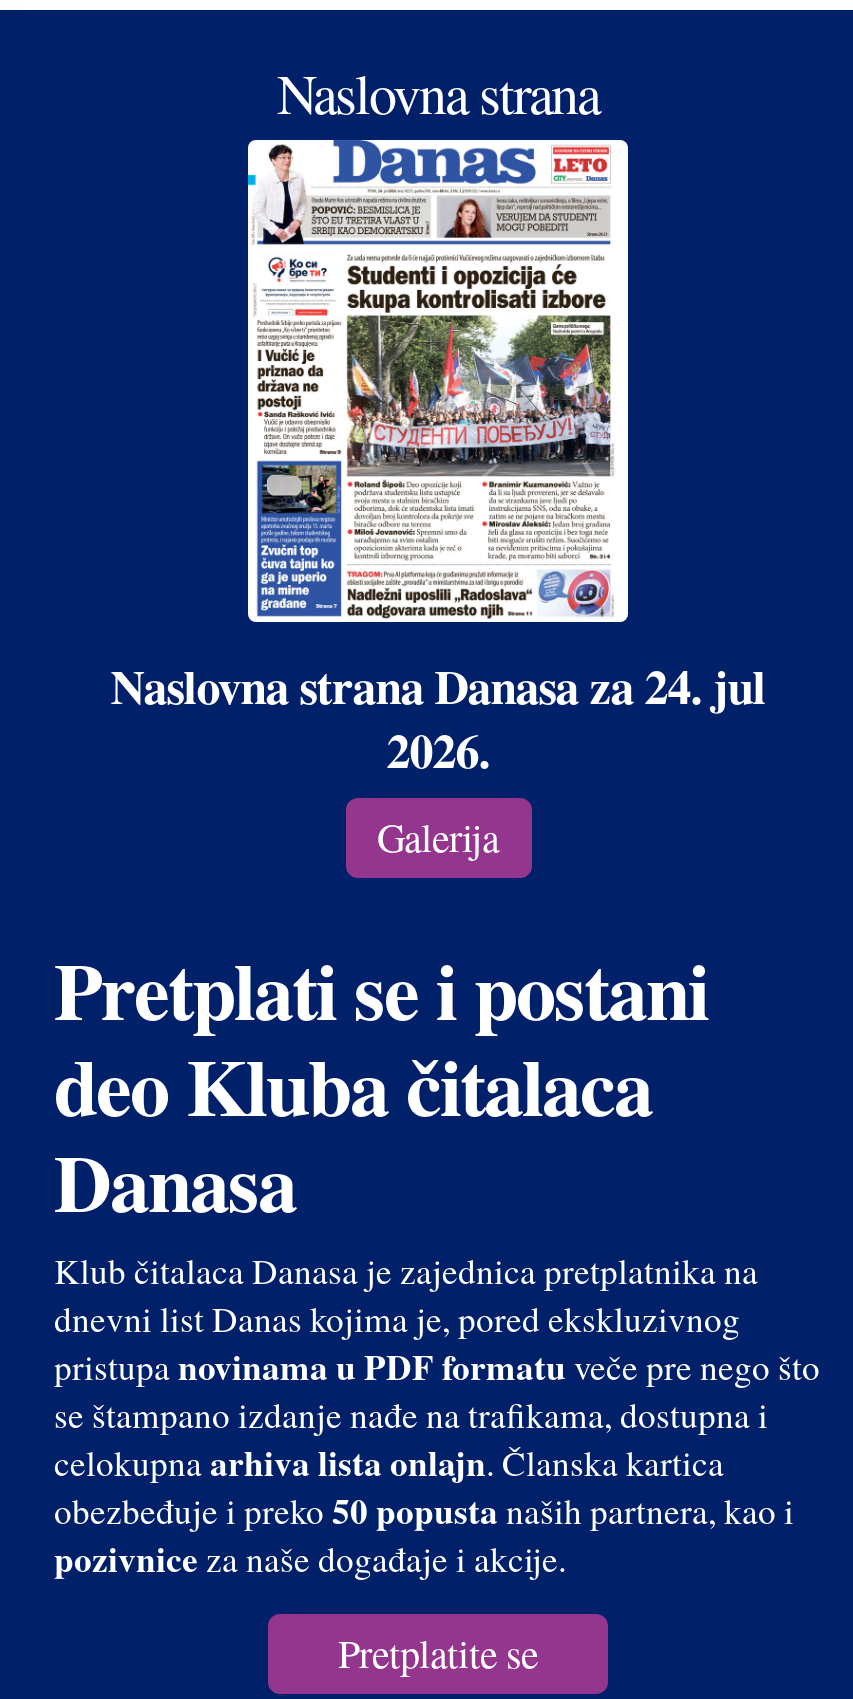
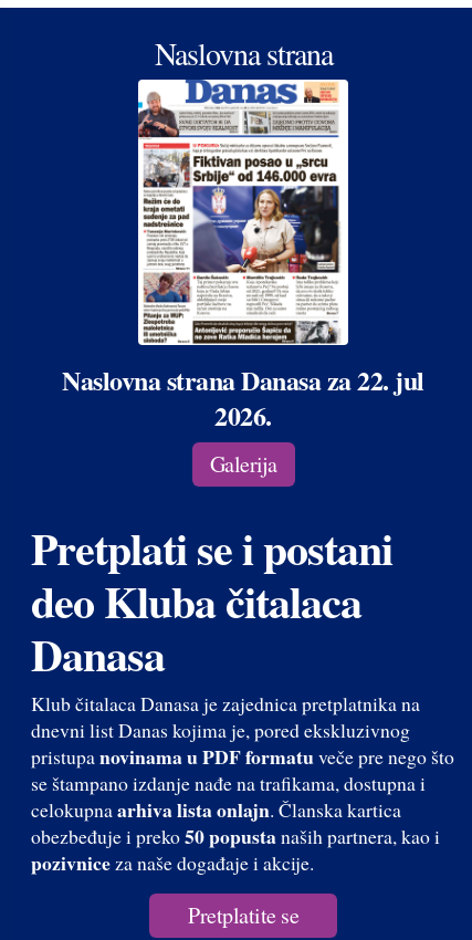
- [image]
- Naslovna strana Danasa za 24. jul
+ [image]
+ Naslovna strana Danasa za 22. jul
